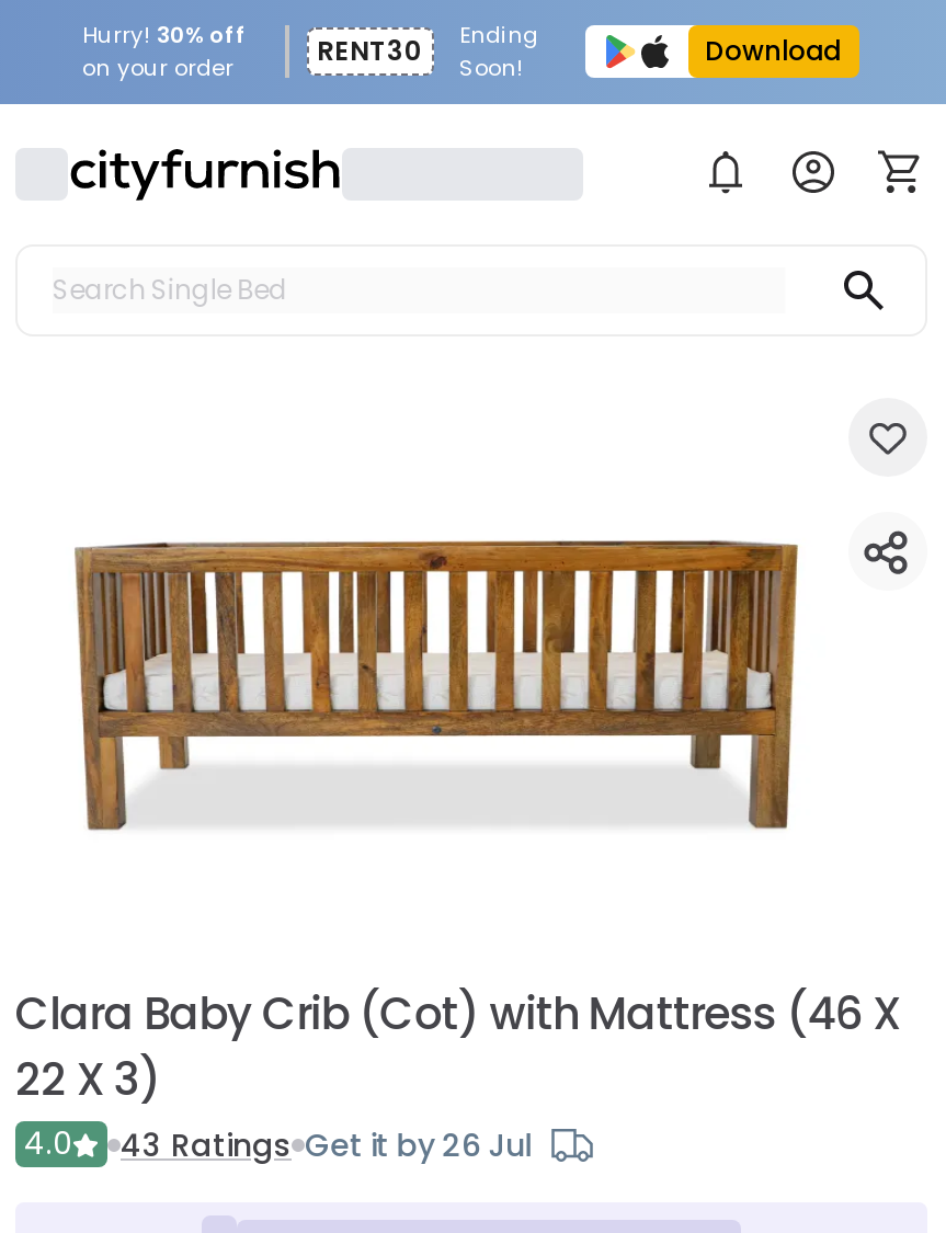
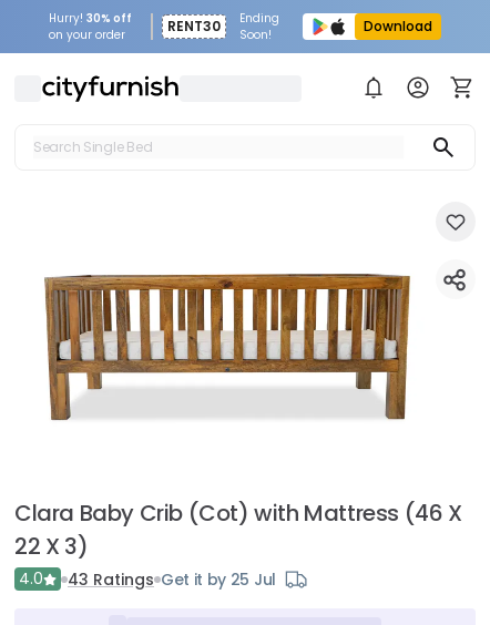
- 43 Ratings Get it by 26 Jul
+ 43 Ratings Get it by 25 Jul
